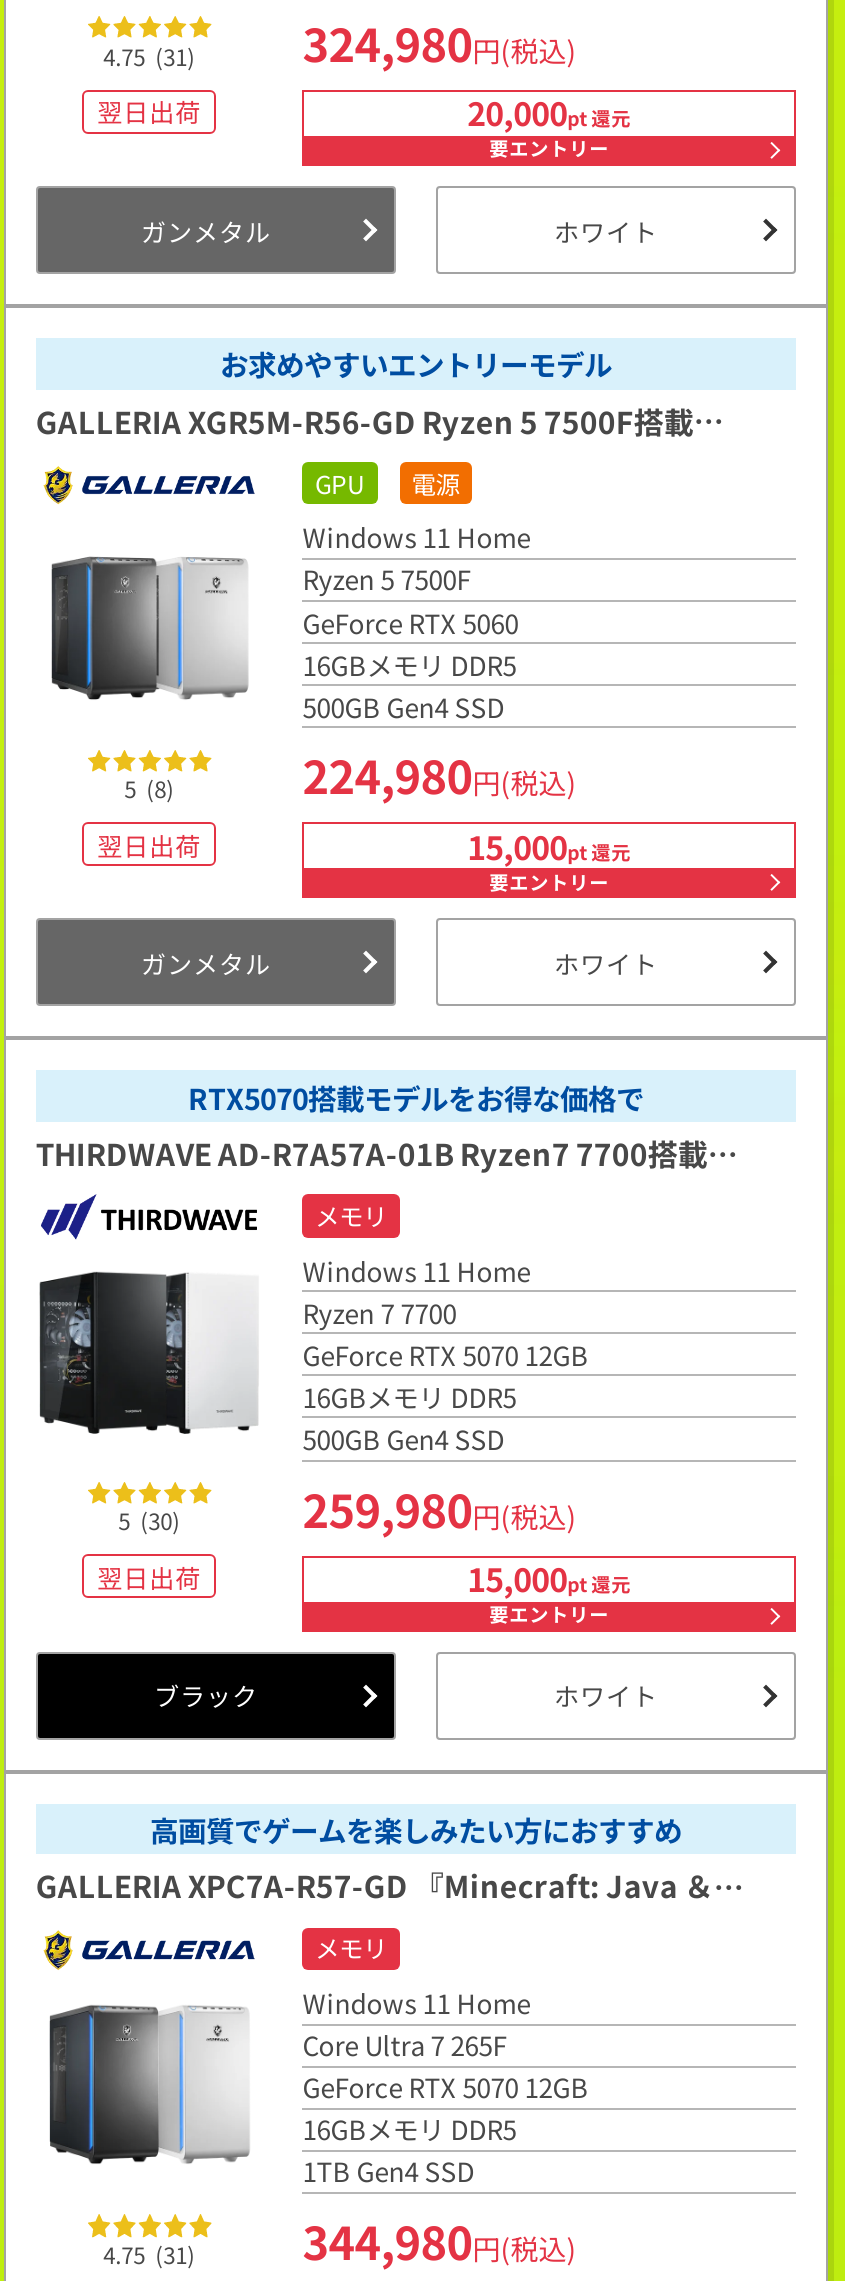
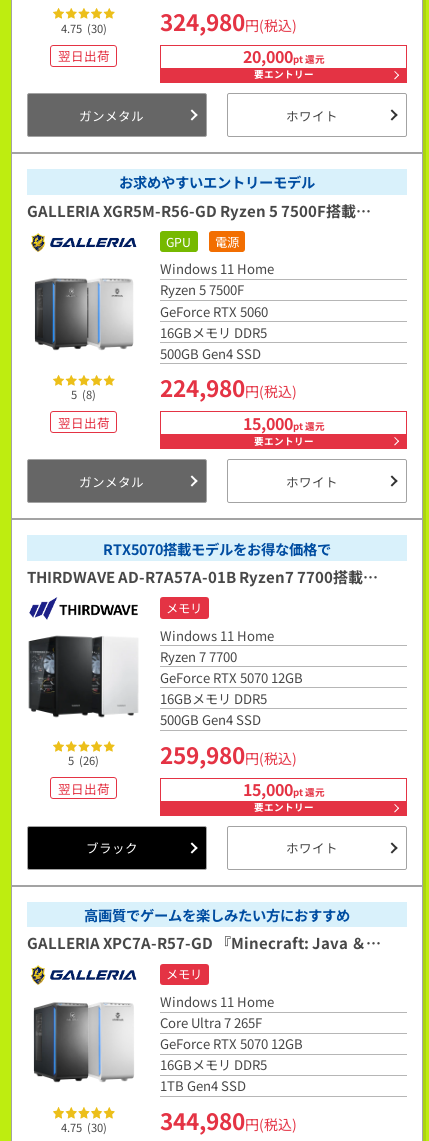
- 4.75 (31)
+ 4.75 (30)

- 5 (30)
+ 5 (26)

- 4.75 (31)
+ 4.75 (30)
